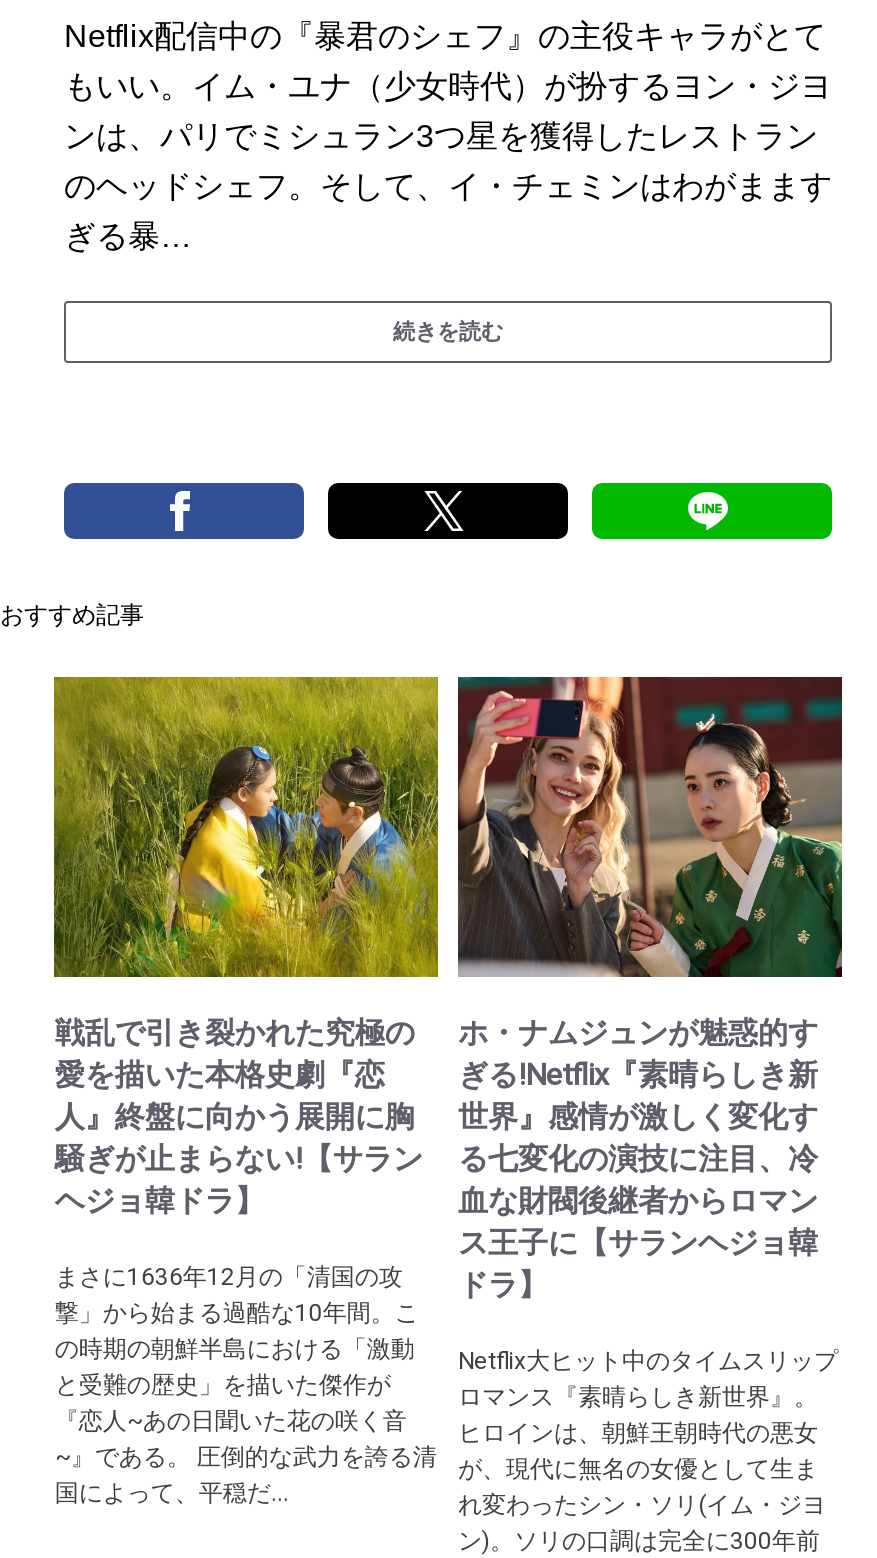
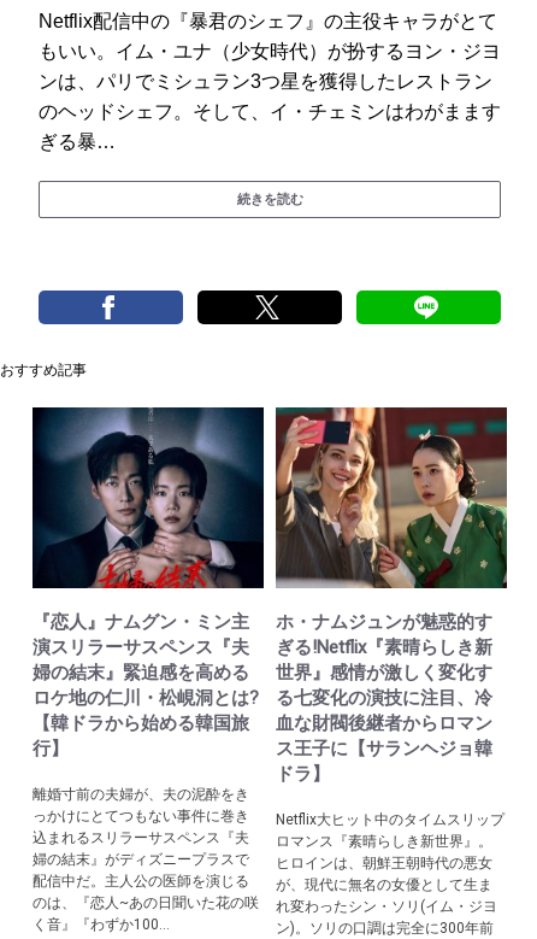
- [image]
- 戦乱で引き裂かれた究極の
- 愛を描いた本格史劇『恋
- 人』終盤に向かう展開に胸
- 騒ぎが止まらない!【サラン
- ヘジョ韓ドラ】
+ [image]
+ 『恋人』ナムグン・ミン主
+ 演スリラーサスペンス『夫
+ 婦の結末』緊迫感を高める
+ ロケ地の仁川・松峴洞とは?
+ 【韓ドラから始める韓国旅
+ 行】

- まさに1636年12月の「清国の攻
- 撃」から始まる過酷な10年間。こ
- の時期の朝鮮半島における「激動
- と受難の歴史」を描いた傑作が
- 『恋人~あの日聞いた花の咲く音
- ~』である。 圧倒的な武力を誇る清
- 国によって、平穏だ...
+ 離婚寸前の夫婦が、夫の泥酔をき
+ っかけにとてつもない事件に巻き
+ 込まれるスリラーサスペンス『夫
+ 婦の結末』がディズニープラスで
+ 配信中だ。主人公の医師を演じる
+ のは、『恋人~あの日聞いた花の咲
+ く音』『わずか100...
